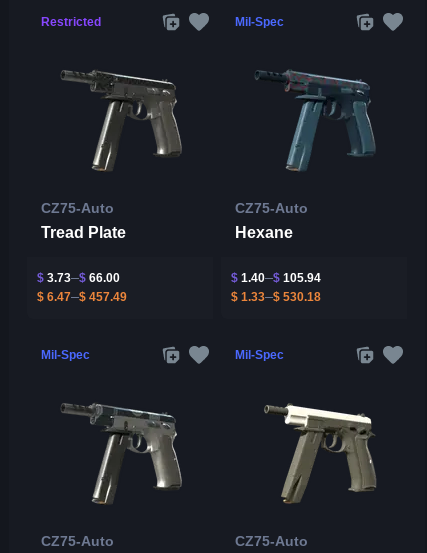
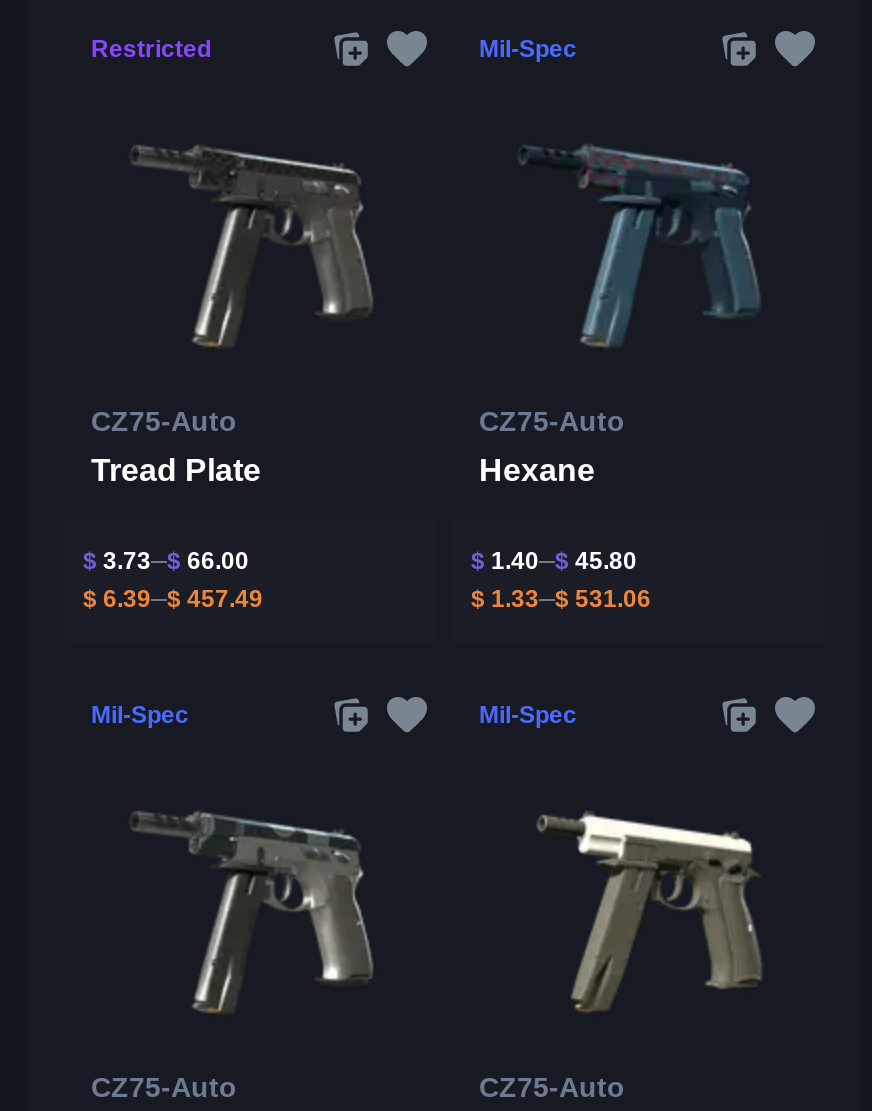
- $1.40 $105.94
+ $1.40 $45.80

- $6.47 $457.49
+ $6.39 $457.49

- $1.33 $530.18
+ $1.33 $531.06
